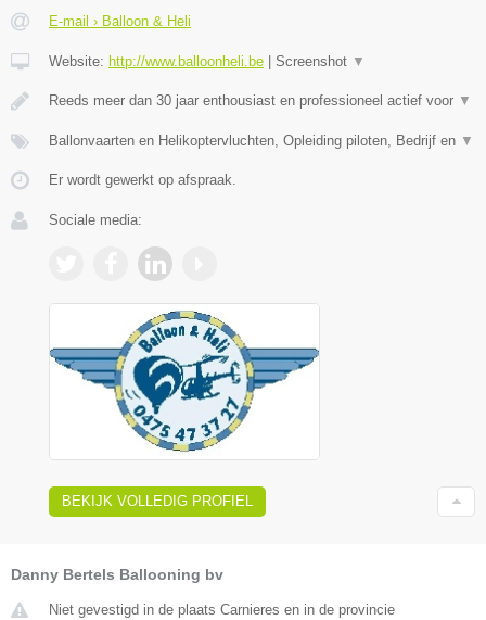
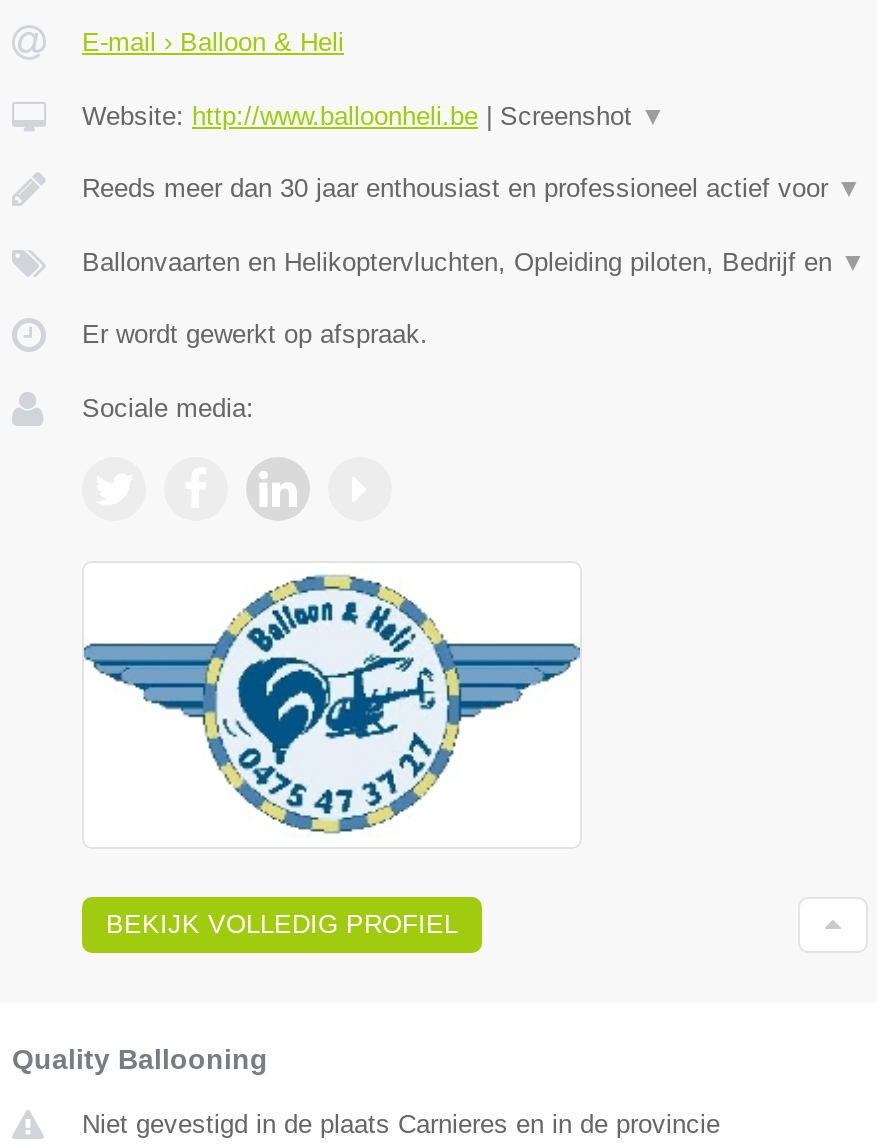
- Danny Bertels Ballooning bv
+ Quality Ballooning
